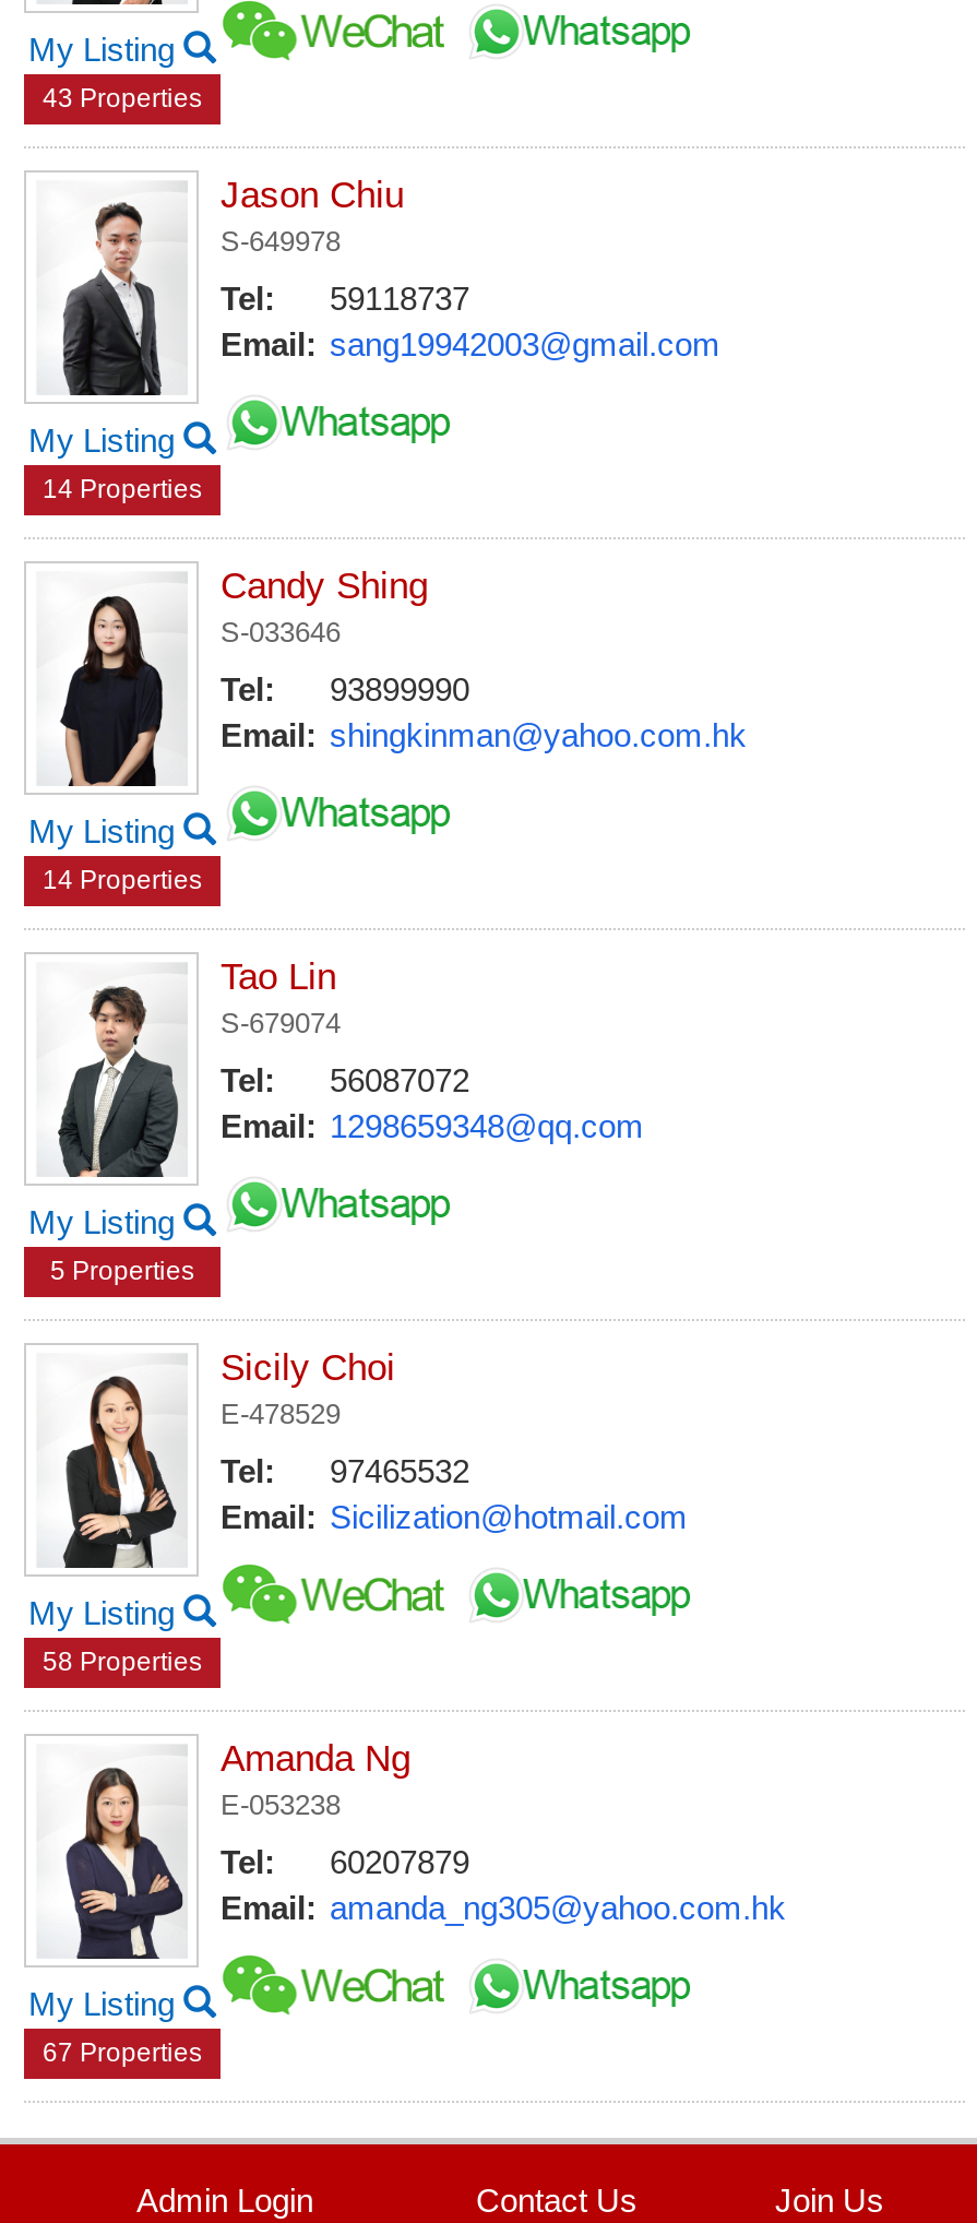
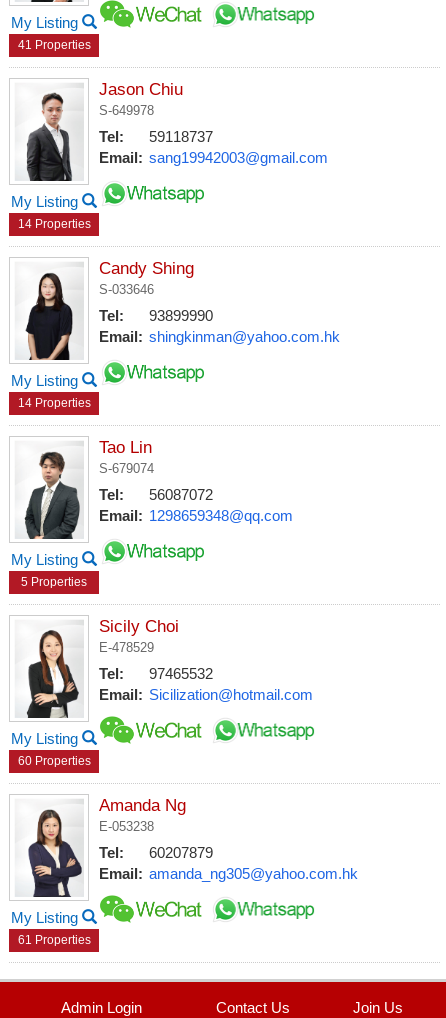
- 43 Properties
+ 41 Properties

- 58 Properties
+ 60 Properties

- 67 Properties
+ 61 Properties
